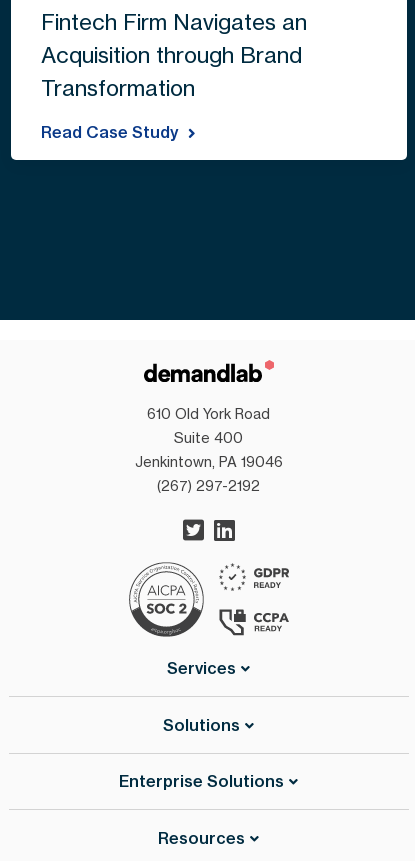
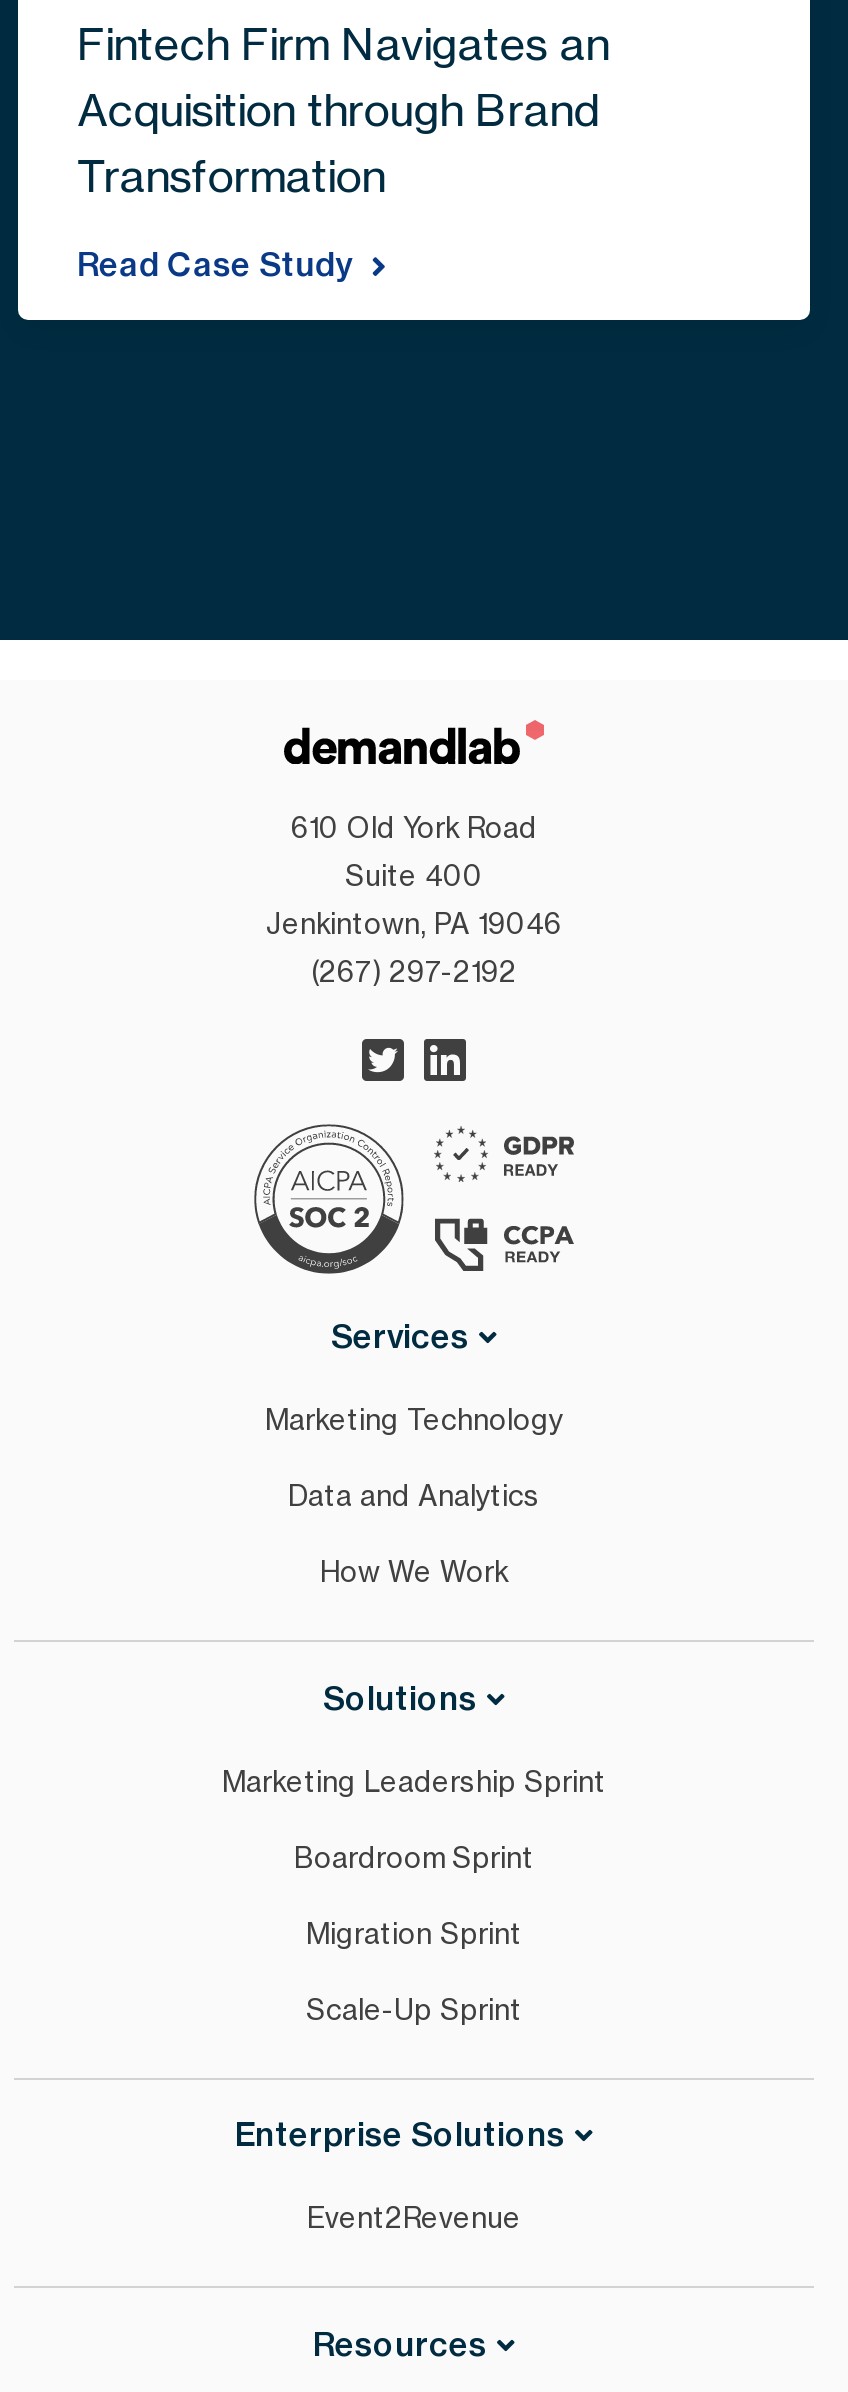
+ Marketing Technology
+ Data and Analytics
+ How We Work

+ Marketing Leadership Sprint
+ Boardroom Sprint
+ Migration Sprint
+ Scale-Up Sprint

+ Event2Revenue
